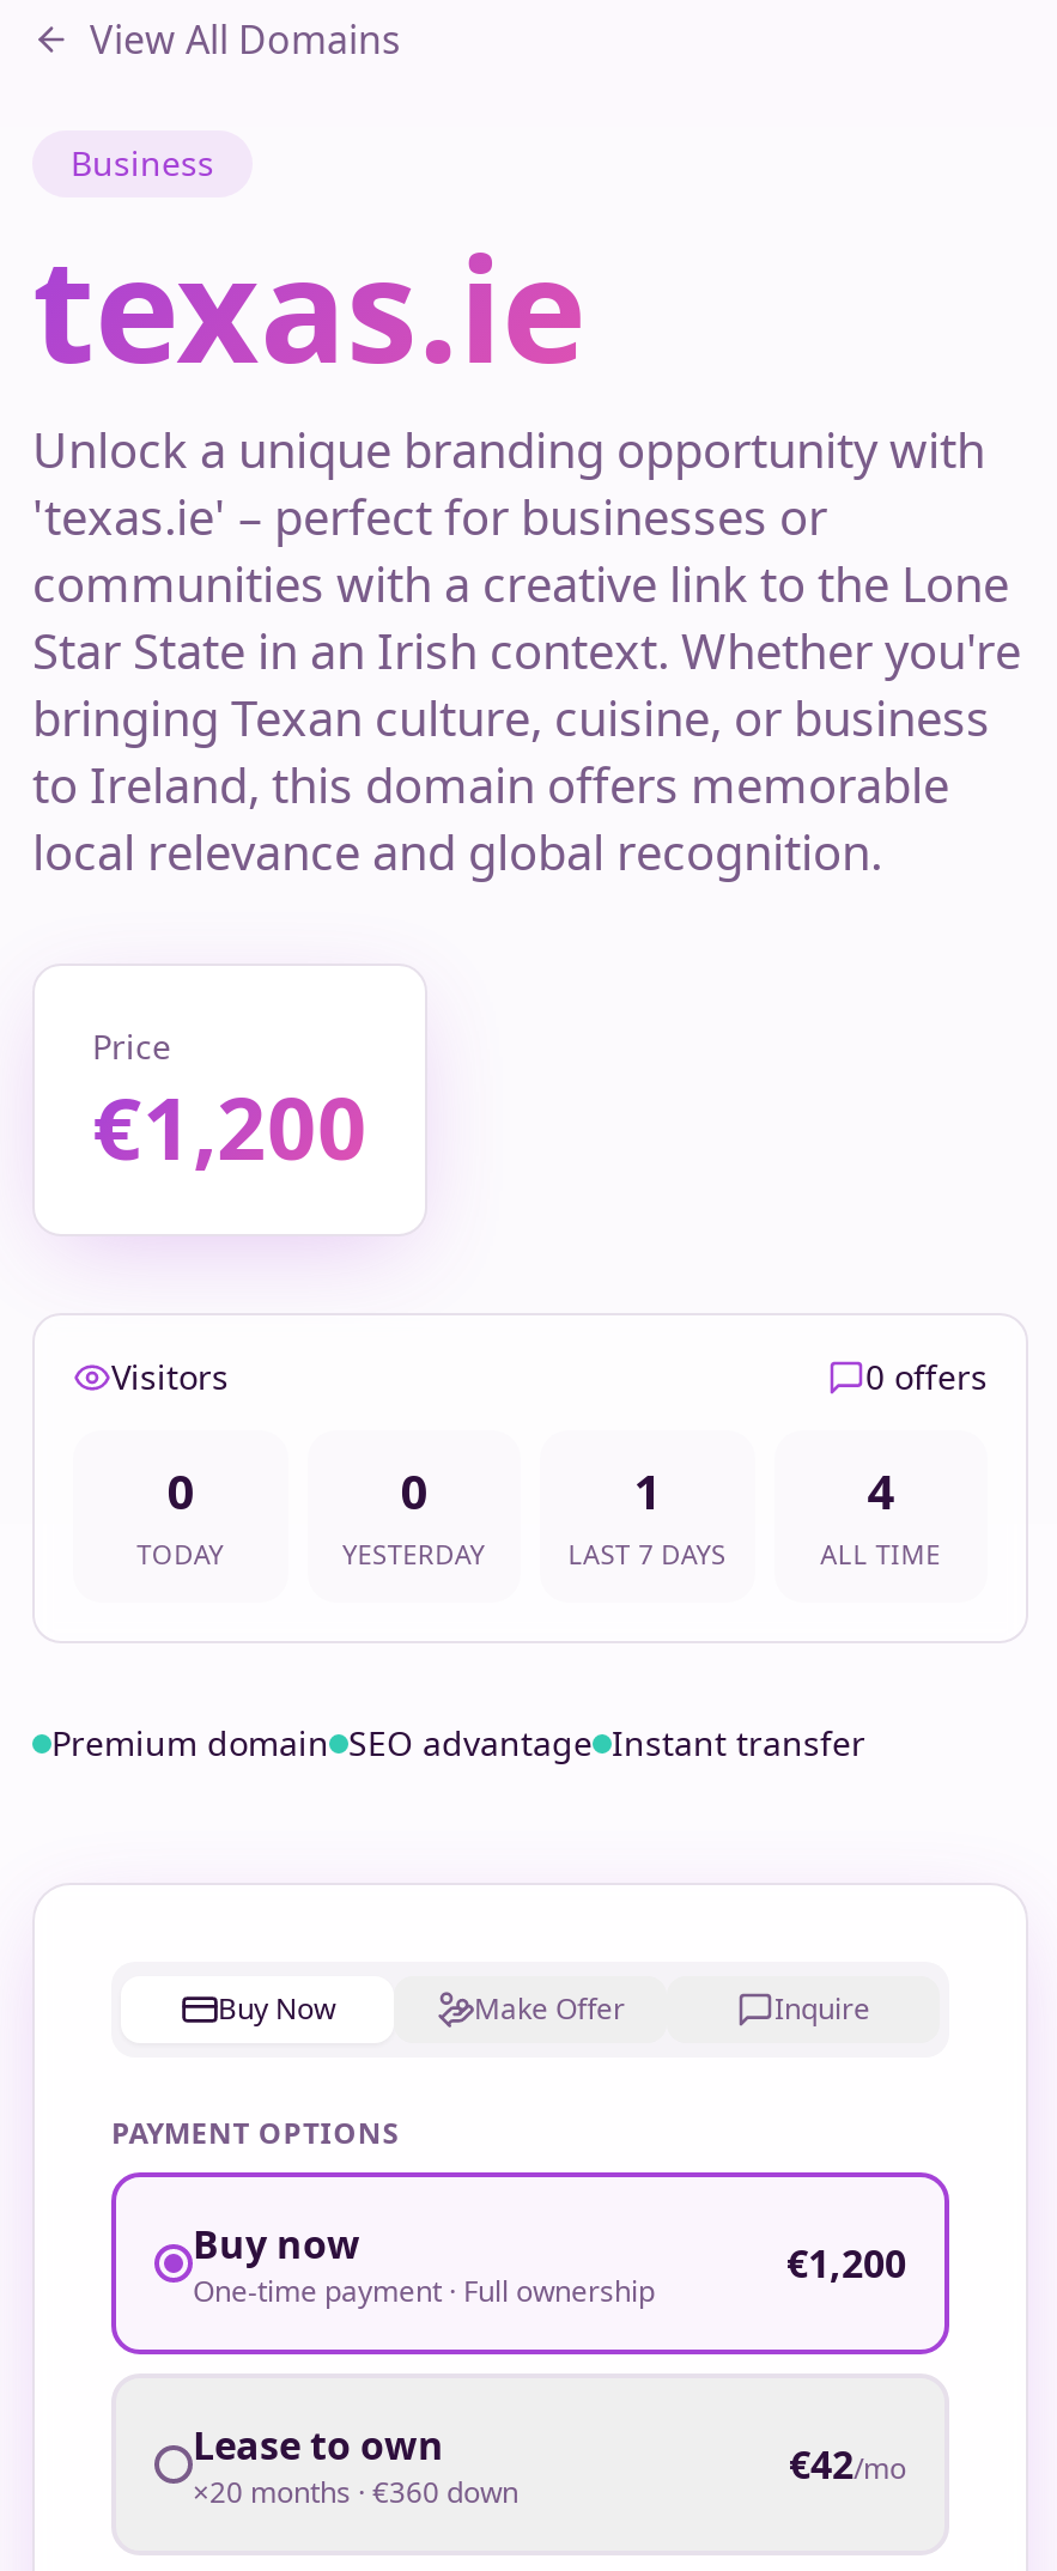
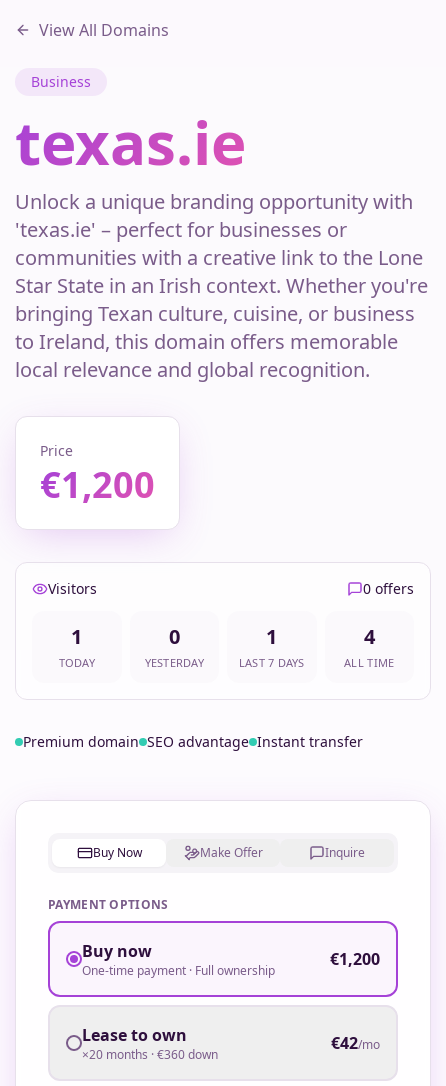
- 0
+ 1
